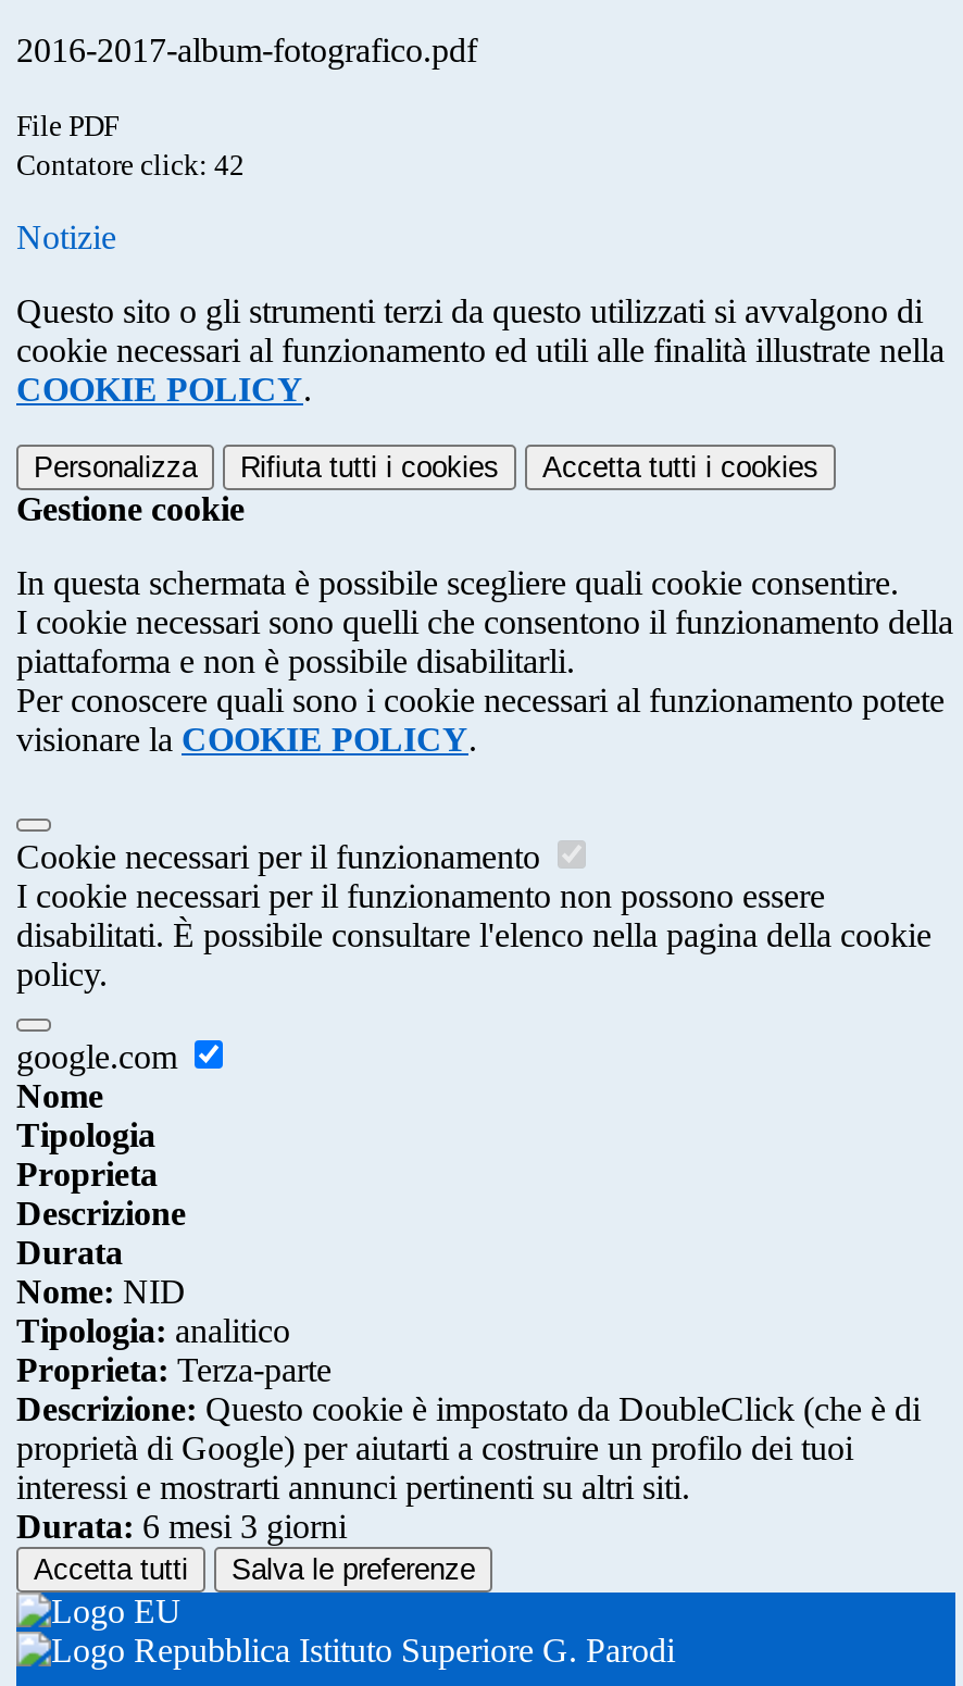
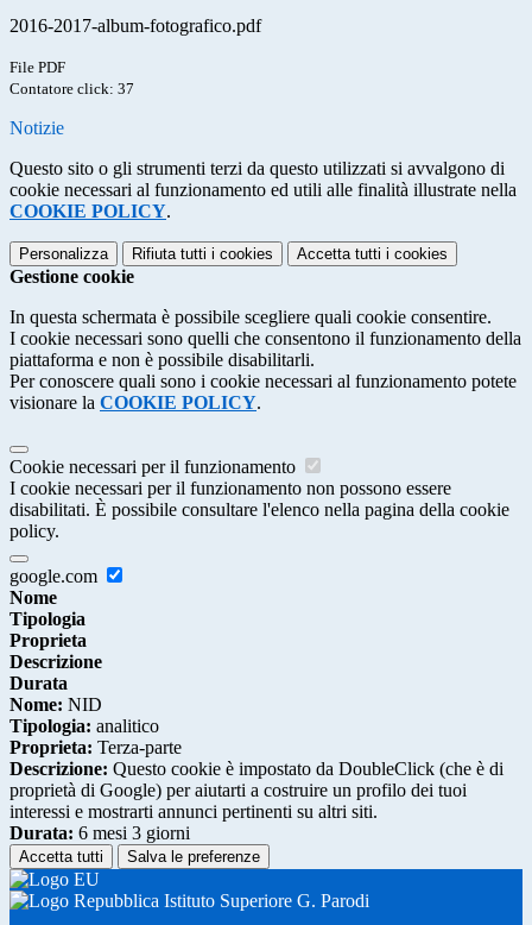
- Contatore click: 42
+ Contatore click: 37
